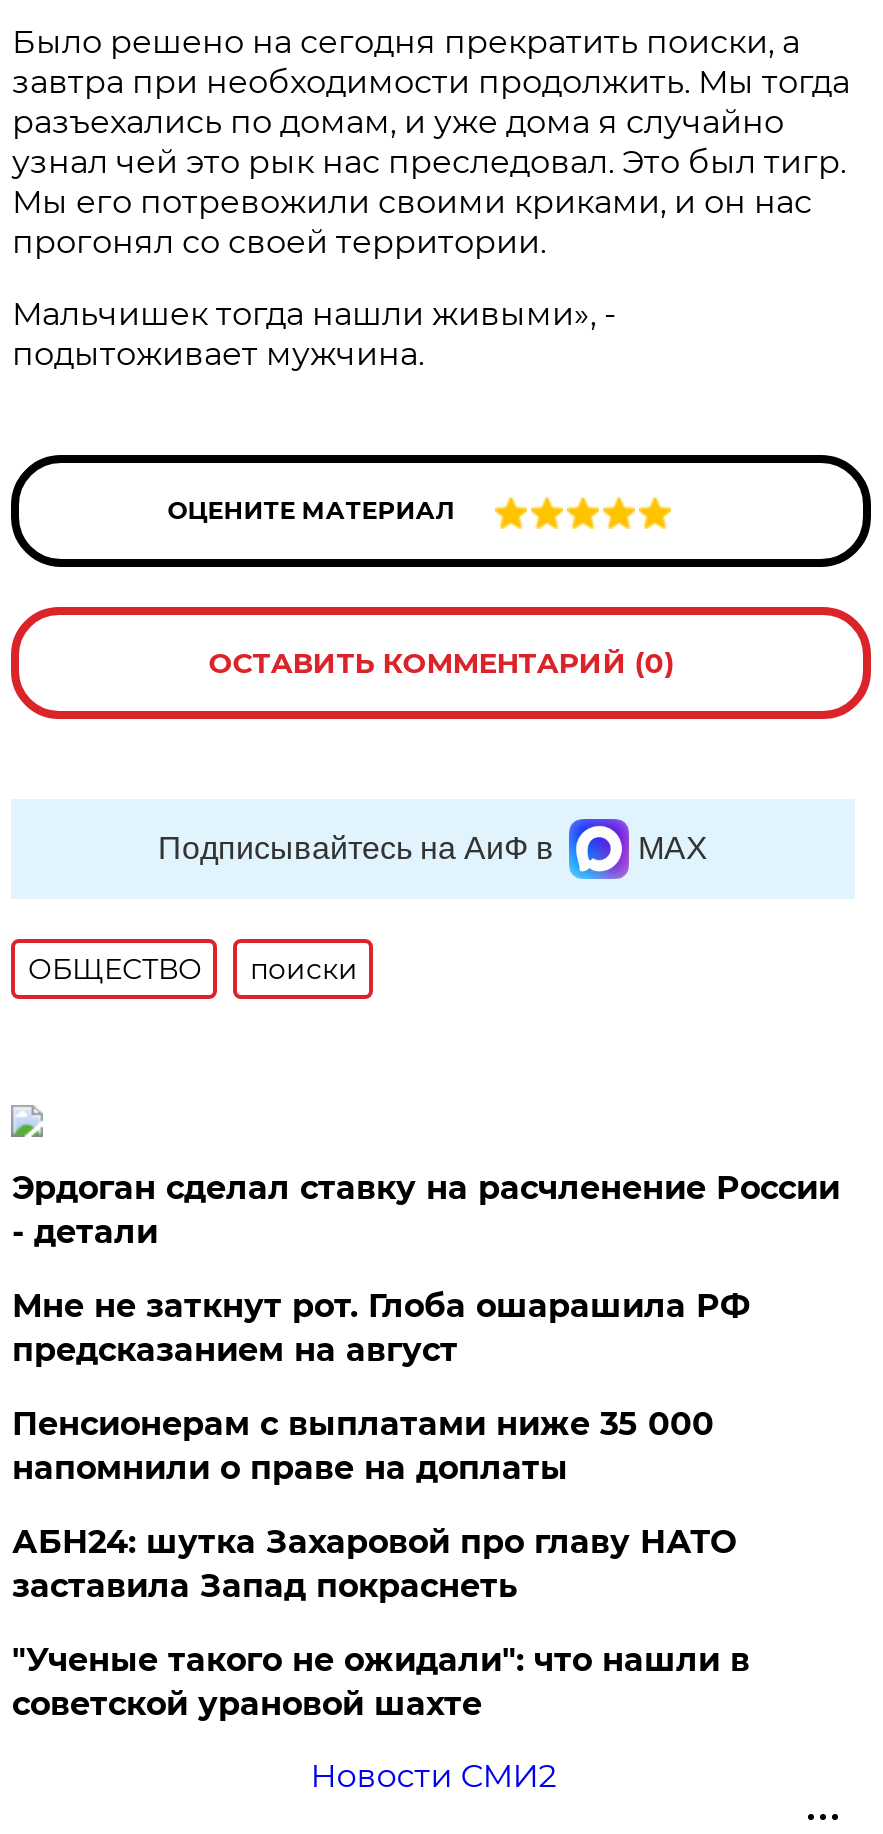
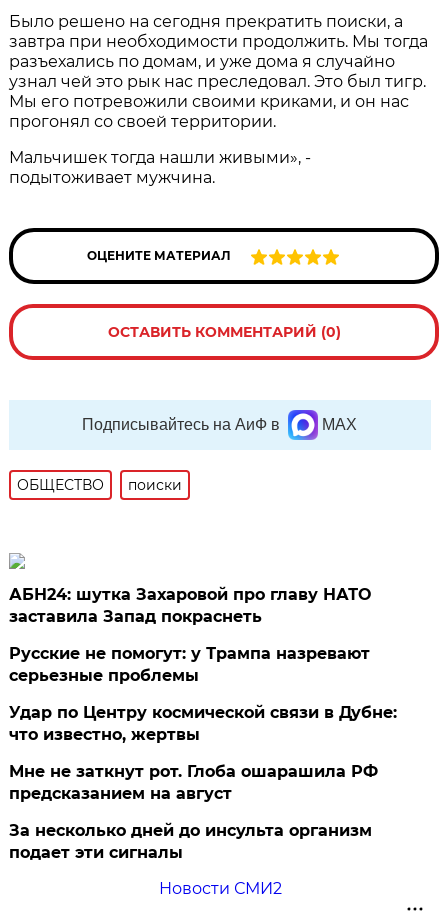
- Эрдоган сделал ставку на расчленение России
- - детали
- Пенсионерам с выплатами ниже 35 000
- напомнили о праве на доплаты

moved down: Мне не заткнут рот. Глоба ошарашила РФ | предсказанием на август

moved up: АБН24: шутка Захаровой про главу НАТО | заставила Запад покраснеть

- "Ученые такого не ожидали": что нашли в
- советской урановой шахте
+ Русские не помогут: у Трампа назревают
+ серьезные проблемы
+ Удар по Центру космической связи в Дубне:
+ что известно, жертвы
+ За несколько дней до инсульта организм
+ подает эти сигналы
